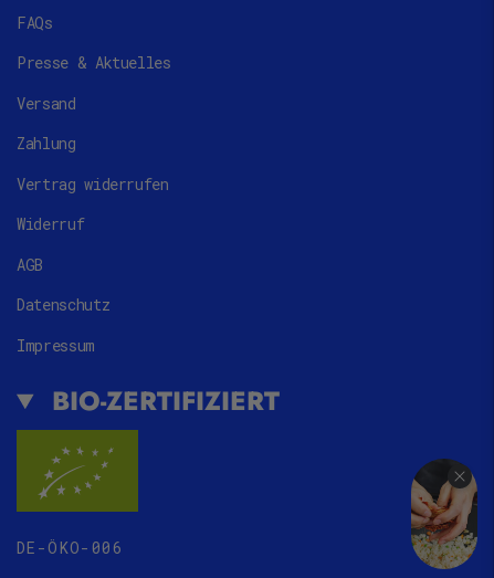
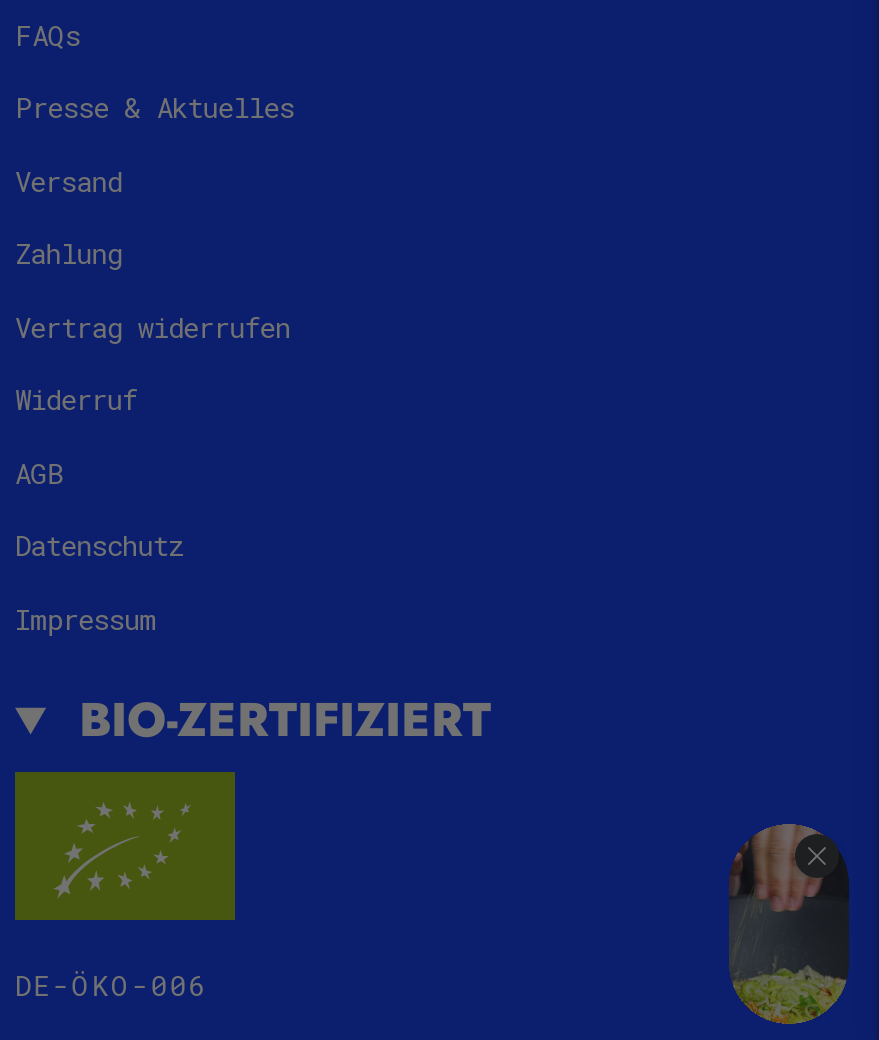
- [image]
+ [image]
